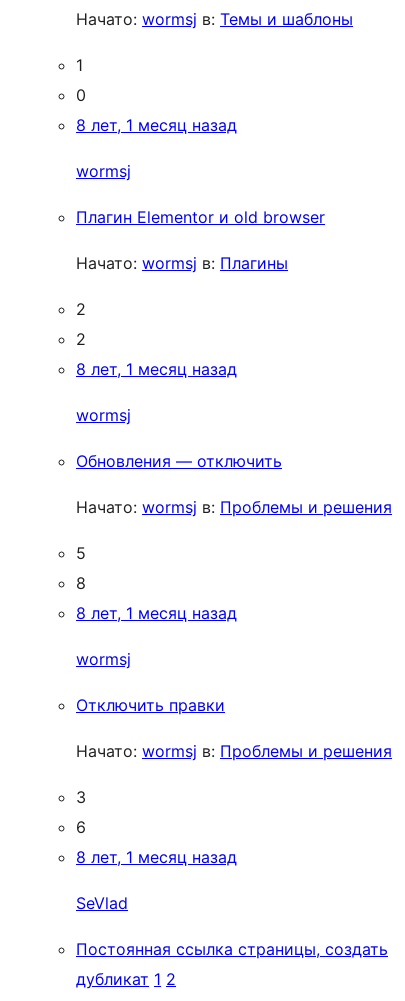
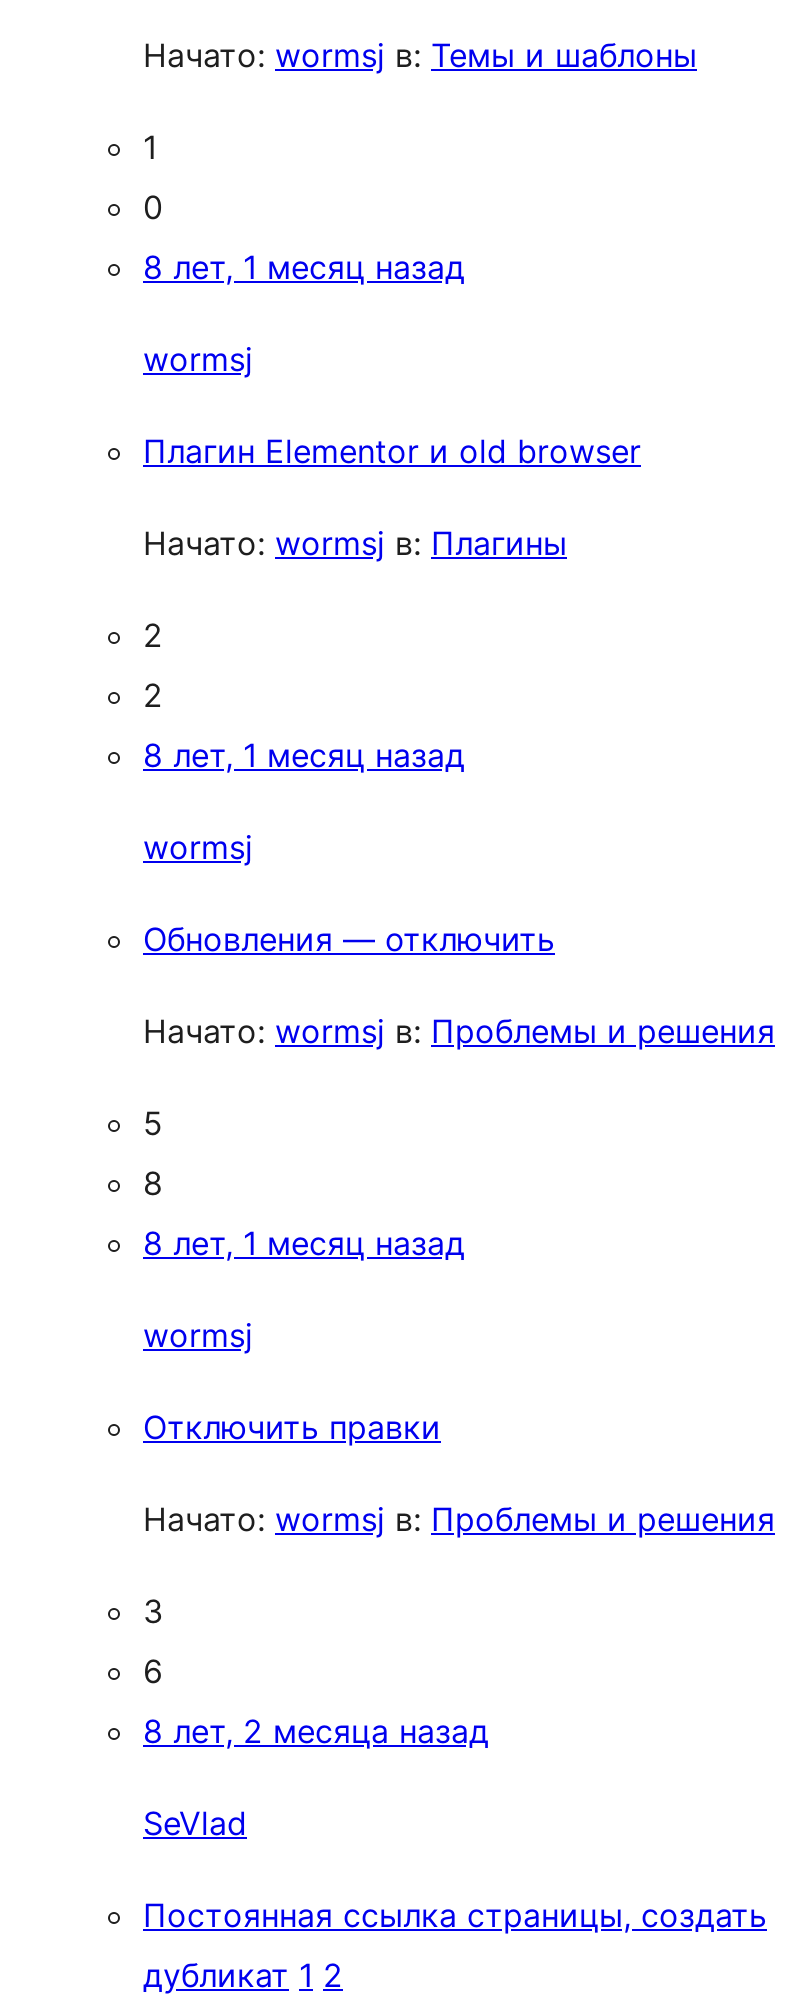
- 8 лет, 1 месяц назад
+ 8 лет, 2 месяца назад
